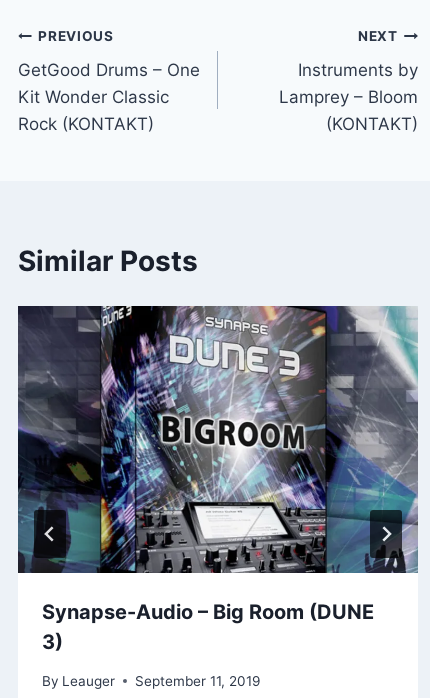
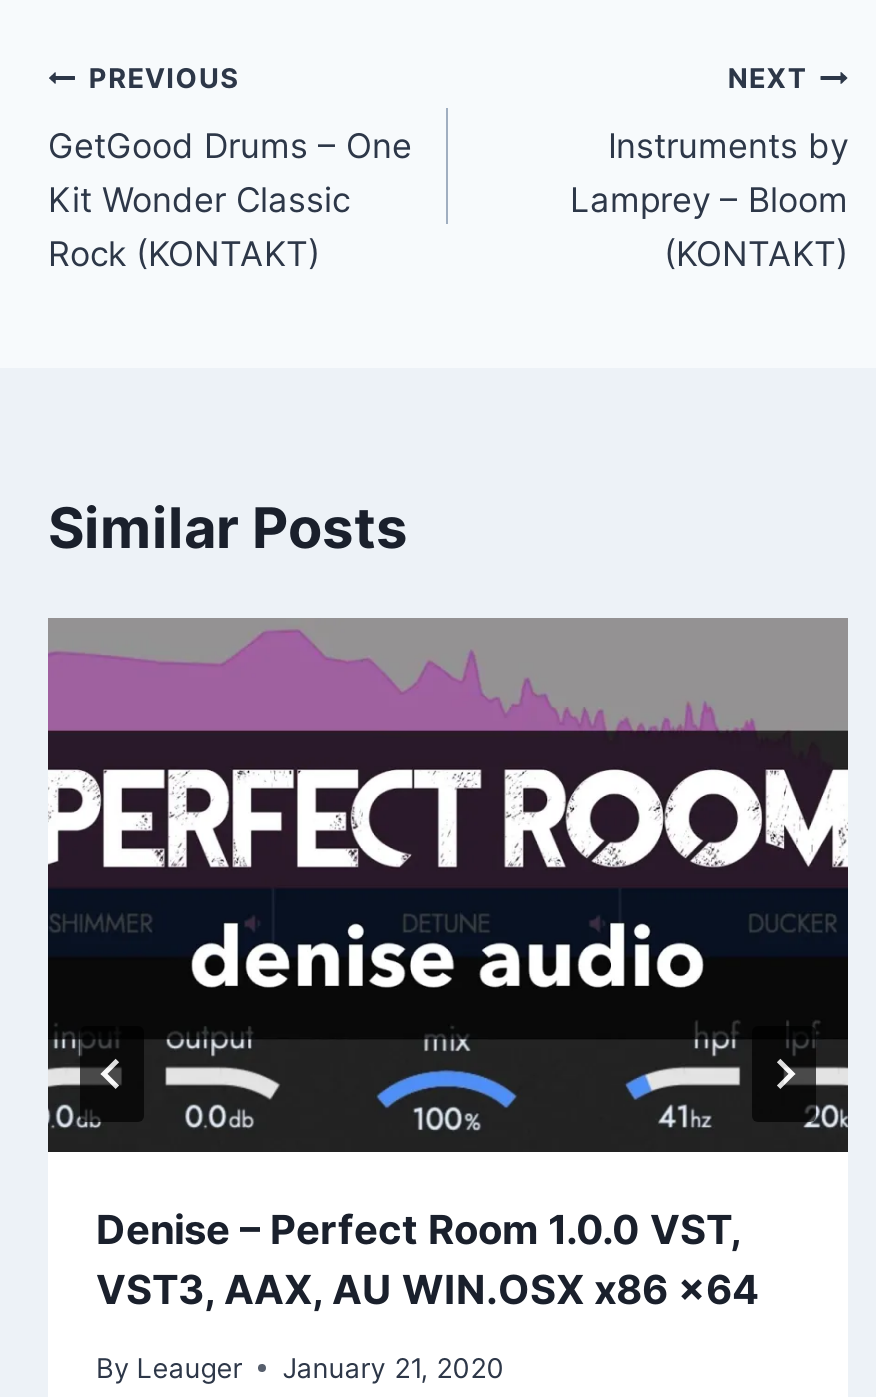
- [image]
- Synapse-Audio – Big Room (DUNE
- 3)
+ [image]
+ Denise – Perfect Room 1.0.0 VST,
+ VST3, AAX, AU WIN.OSX x86 x64

- By Leauger September 11, 2019
+ By Leauger January 21, 2020
